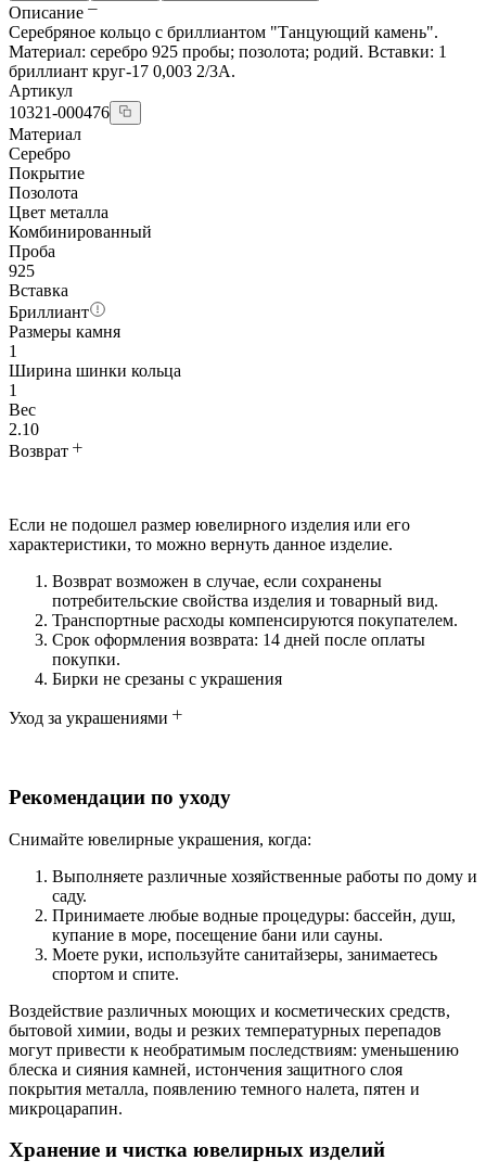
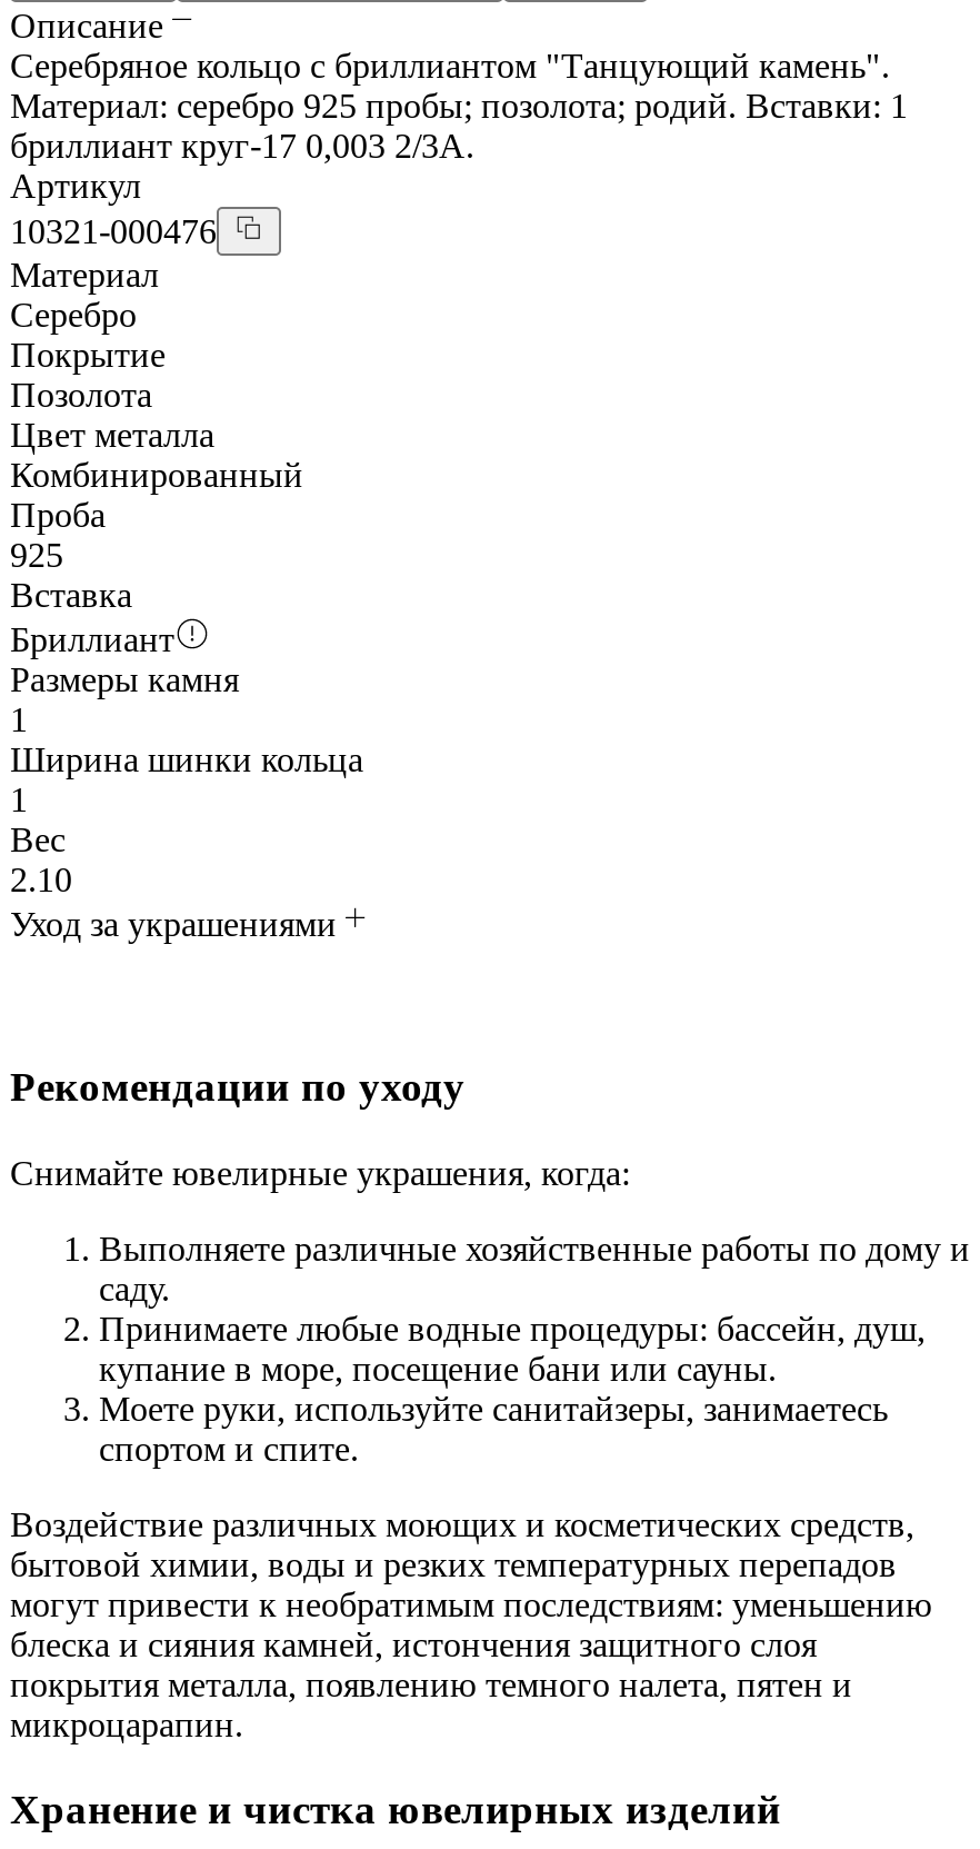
- Возврат

- Если не подошел размер ювелирного изделия или его
- характеристики, то можно вернуть данное изделие.
- Возврат возможен в случае, если сохранены
- потребительские свойства изделия и товарный вид.
- Транспортные расходы компенсируются покупателем.
- Срок оформления возврата: 14 дней после оплаты
- покупки.
- Бирки не срезаны с украшения
